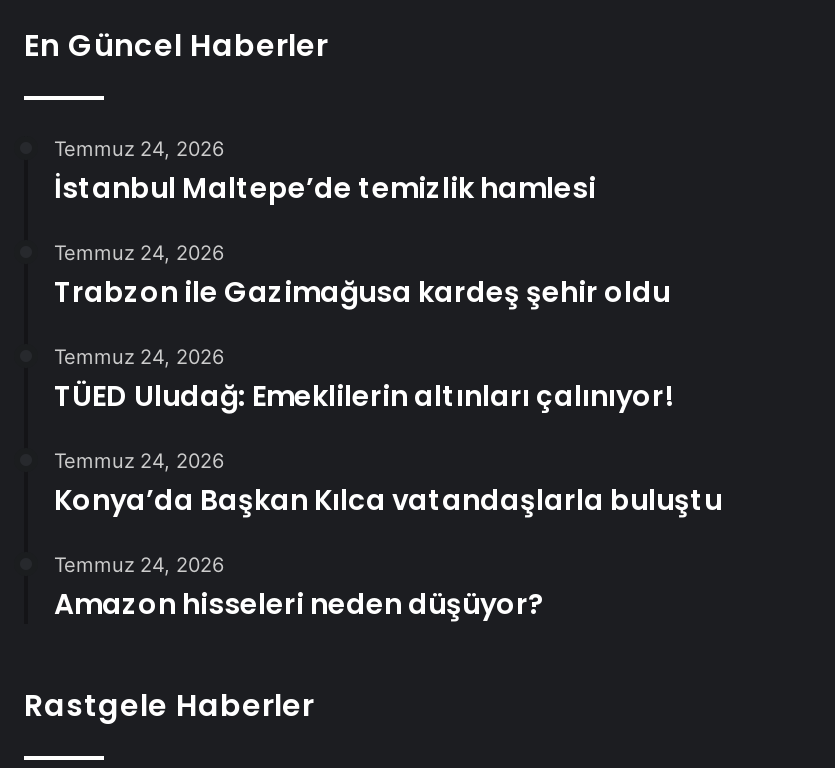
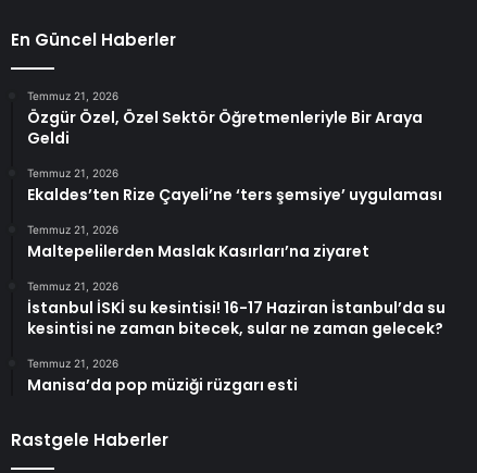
- Temmuz 24, 2026
- İstanbul Maltepe’de temizlik hamlesi
+ Temmuz 21, 2026
+ Özgür Özel, Özel Sektör Öğretmenleriyle Bir Araya
+ Geldi

- Temmuz 24, 2026
- Trabzon ile Gazimağusa kardeş şehir oldu
+ Temmuz 21, 2026
+ Ekaldes’ten Rize Çayeli’ne ‘ters şemsiye’ uygulaması

- Temmuz 24, 2026
- TÜED Uludağ: Emeklilerin altınları çalınıyor!
+ Temmuz 21, 2026
+ Maltepelilerden Maslak Kasırları’na ziyaret

- Temmuz 24, 2026
- Konya’da Başkan Kılca vatandaşlarla buluştu
+ Temmuz 21, 2026
+ İstanbul İSKİ su kesintisi! 16-17 Haziran İstanbul’da su
+ kesintisi ne zaman bitecek, sular ne zaman gelecek?

- Temmuz 24, 2026
- Amazon hisseleri neden düşüyor?
+ Temmuz 21, 2026
+ Manisa’da pop müziği rüzgarı esti
